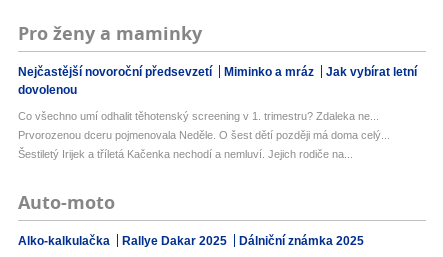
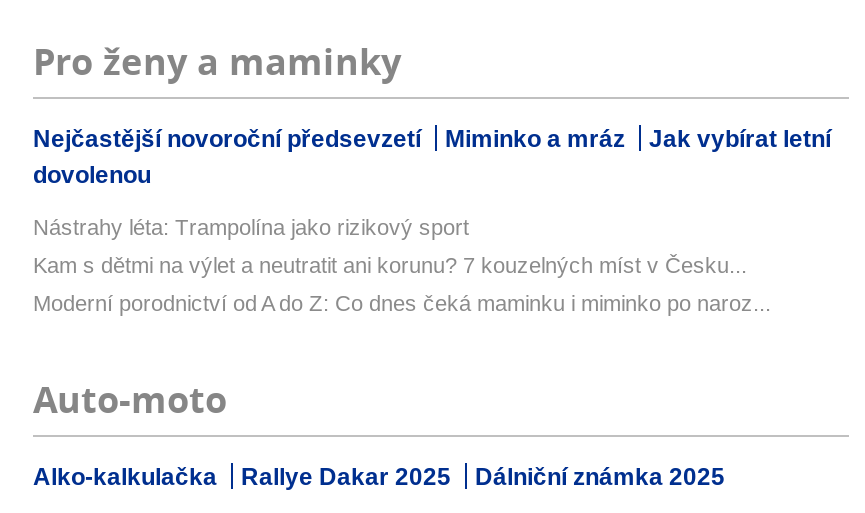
- Co všechno umí odhalit těhotenský screening v 1. trimestru? Zdaleka ne...
+ Nástrahy léta: Trampolína jako rizikový sport

- Prvorozenou dceru pojmenovala Neděle. O šest dětí později má doma celý...
+ Kam s dětmi na výlet a neutratit ani korunu? 7 kouzelných míst v Česku...

- Šestiletý Irijek a tříletá Kačenka nechodí a nemluví. Jejich rodiče na...
+ Moderní porodnictví od A do Z: Co dnes čeká maminku i miminko po naroz...
